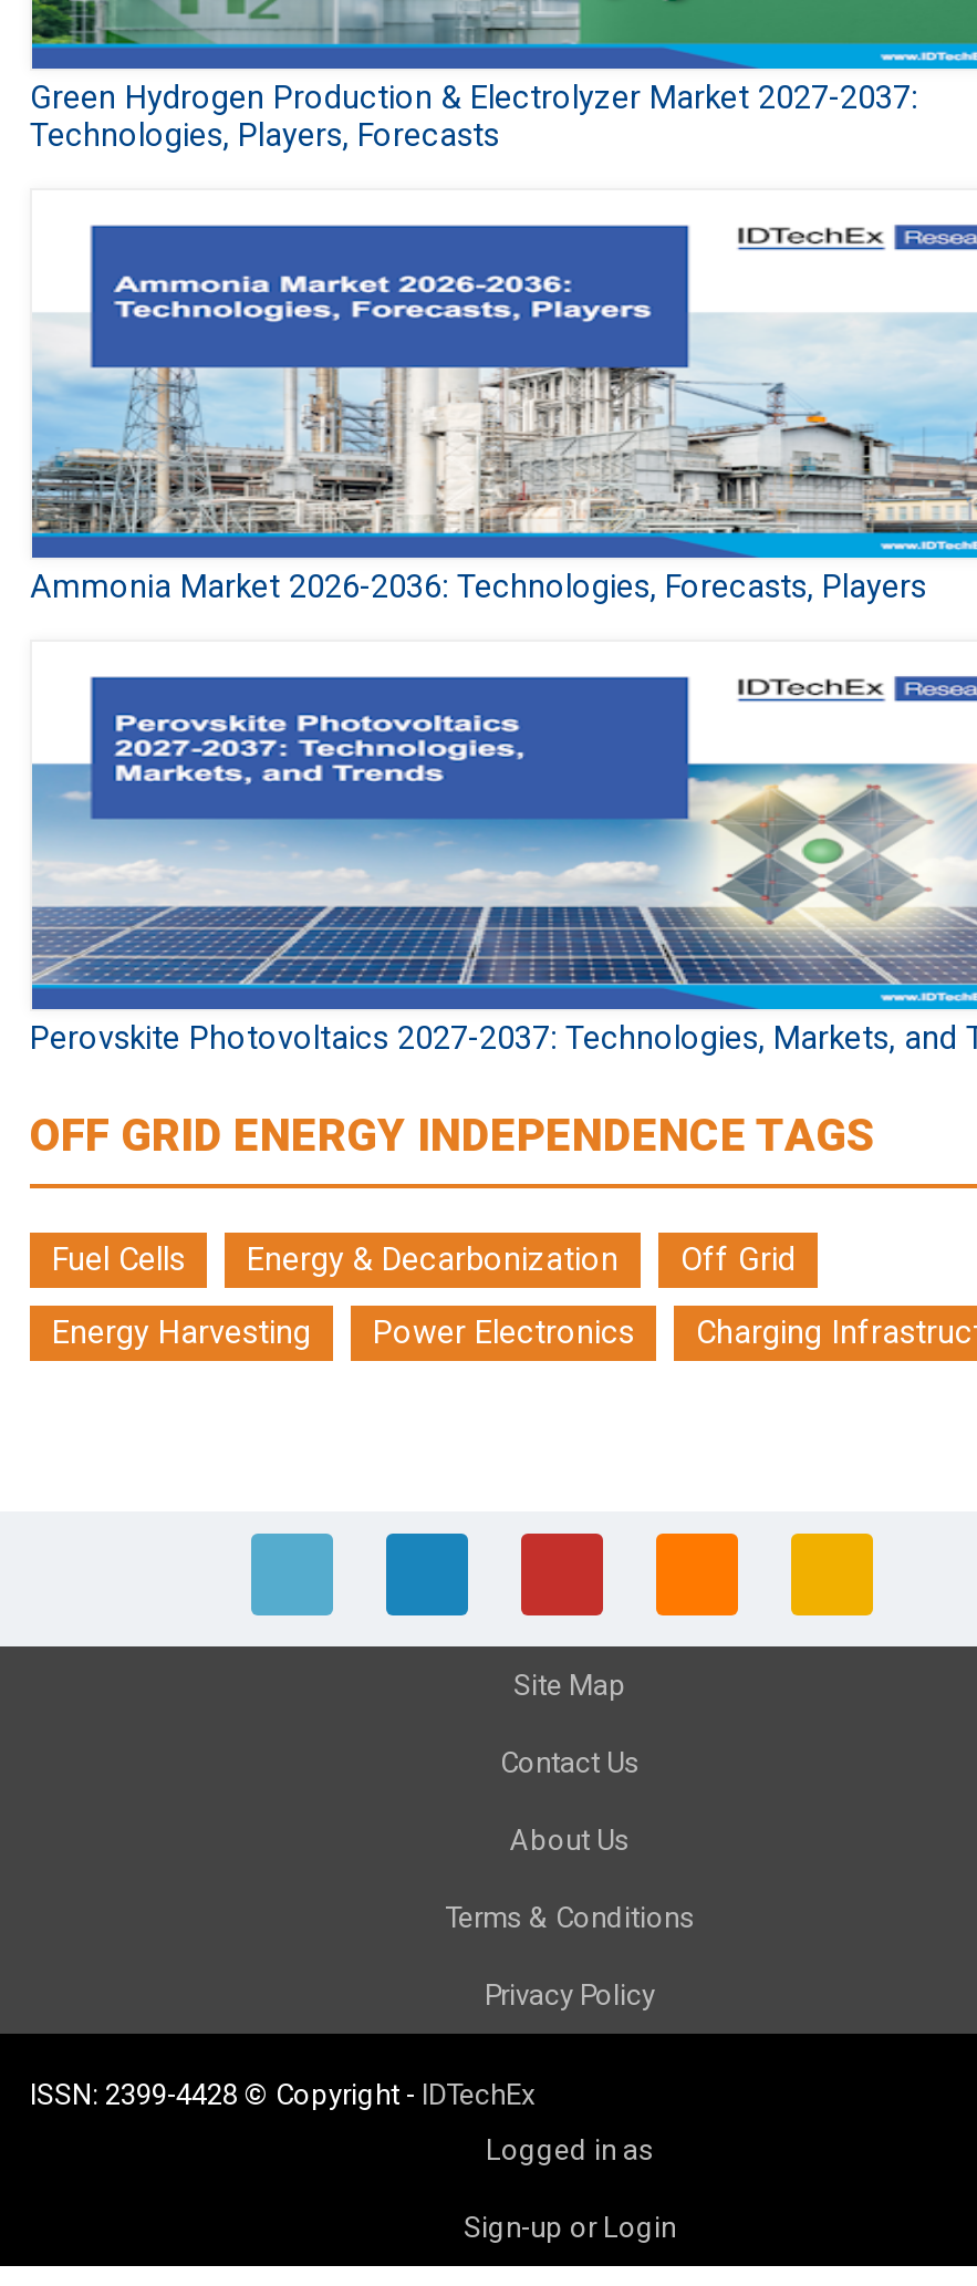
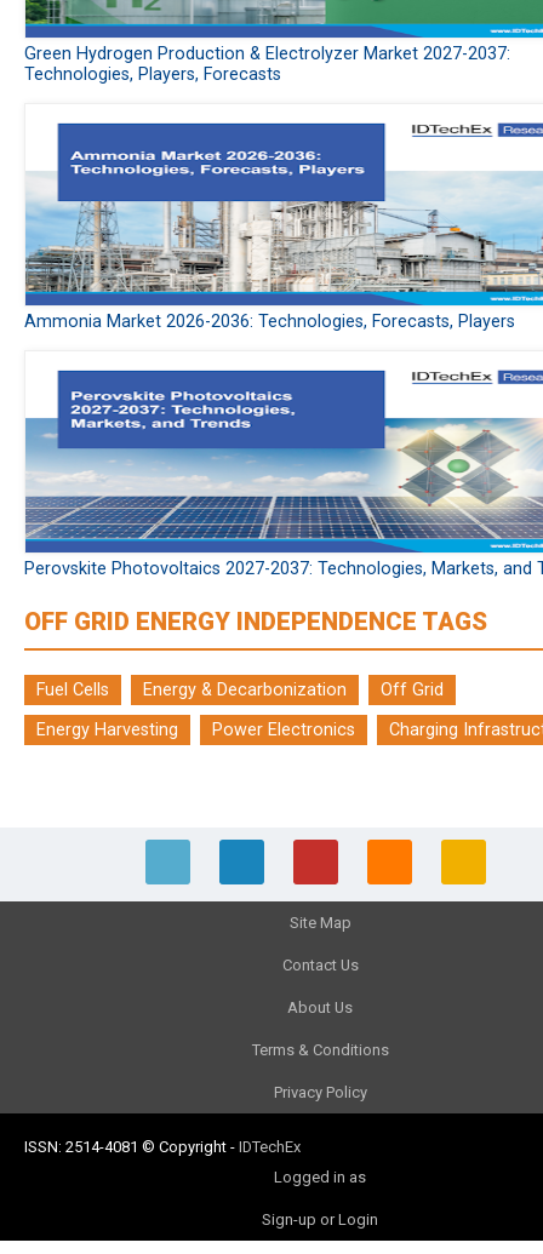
- ISSN: 2399-4428 © Copyright - IDTechEx
+ ISSN: 2514-4081 © Copyright - IDTechEx
